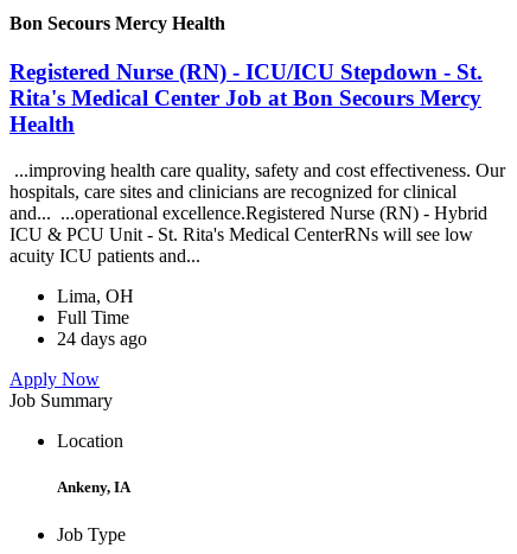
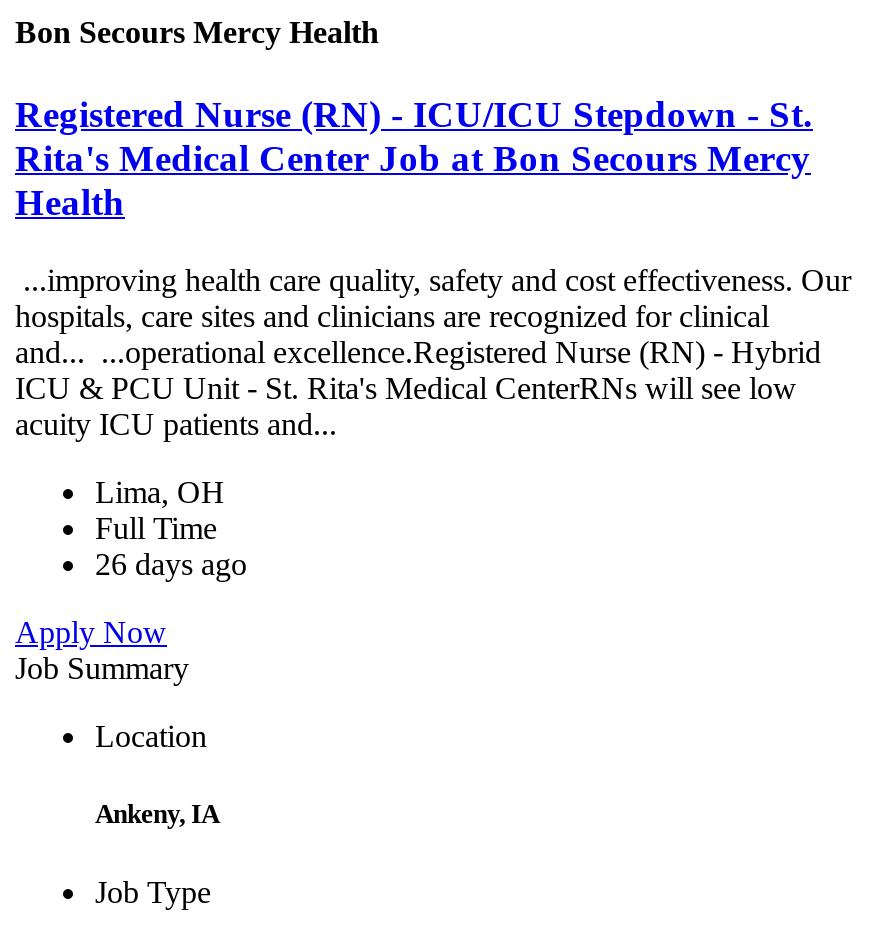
- 24 days ago
+ 26 days ago
